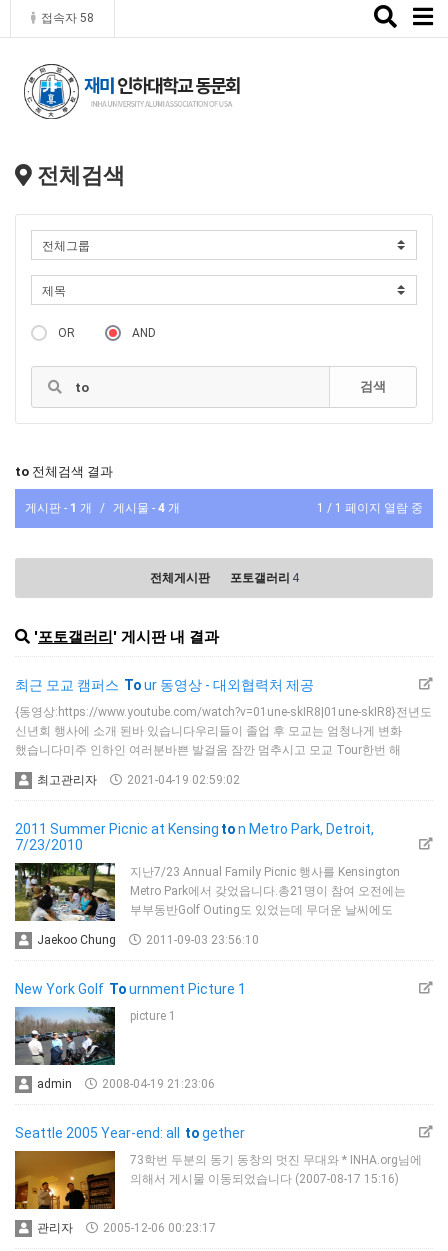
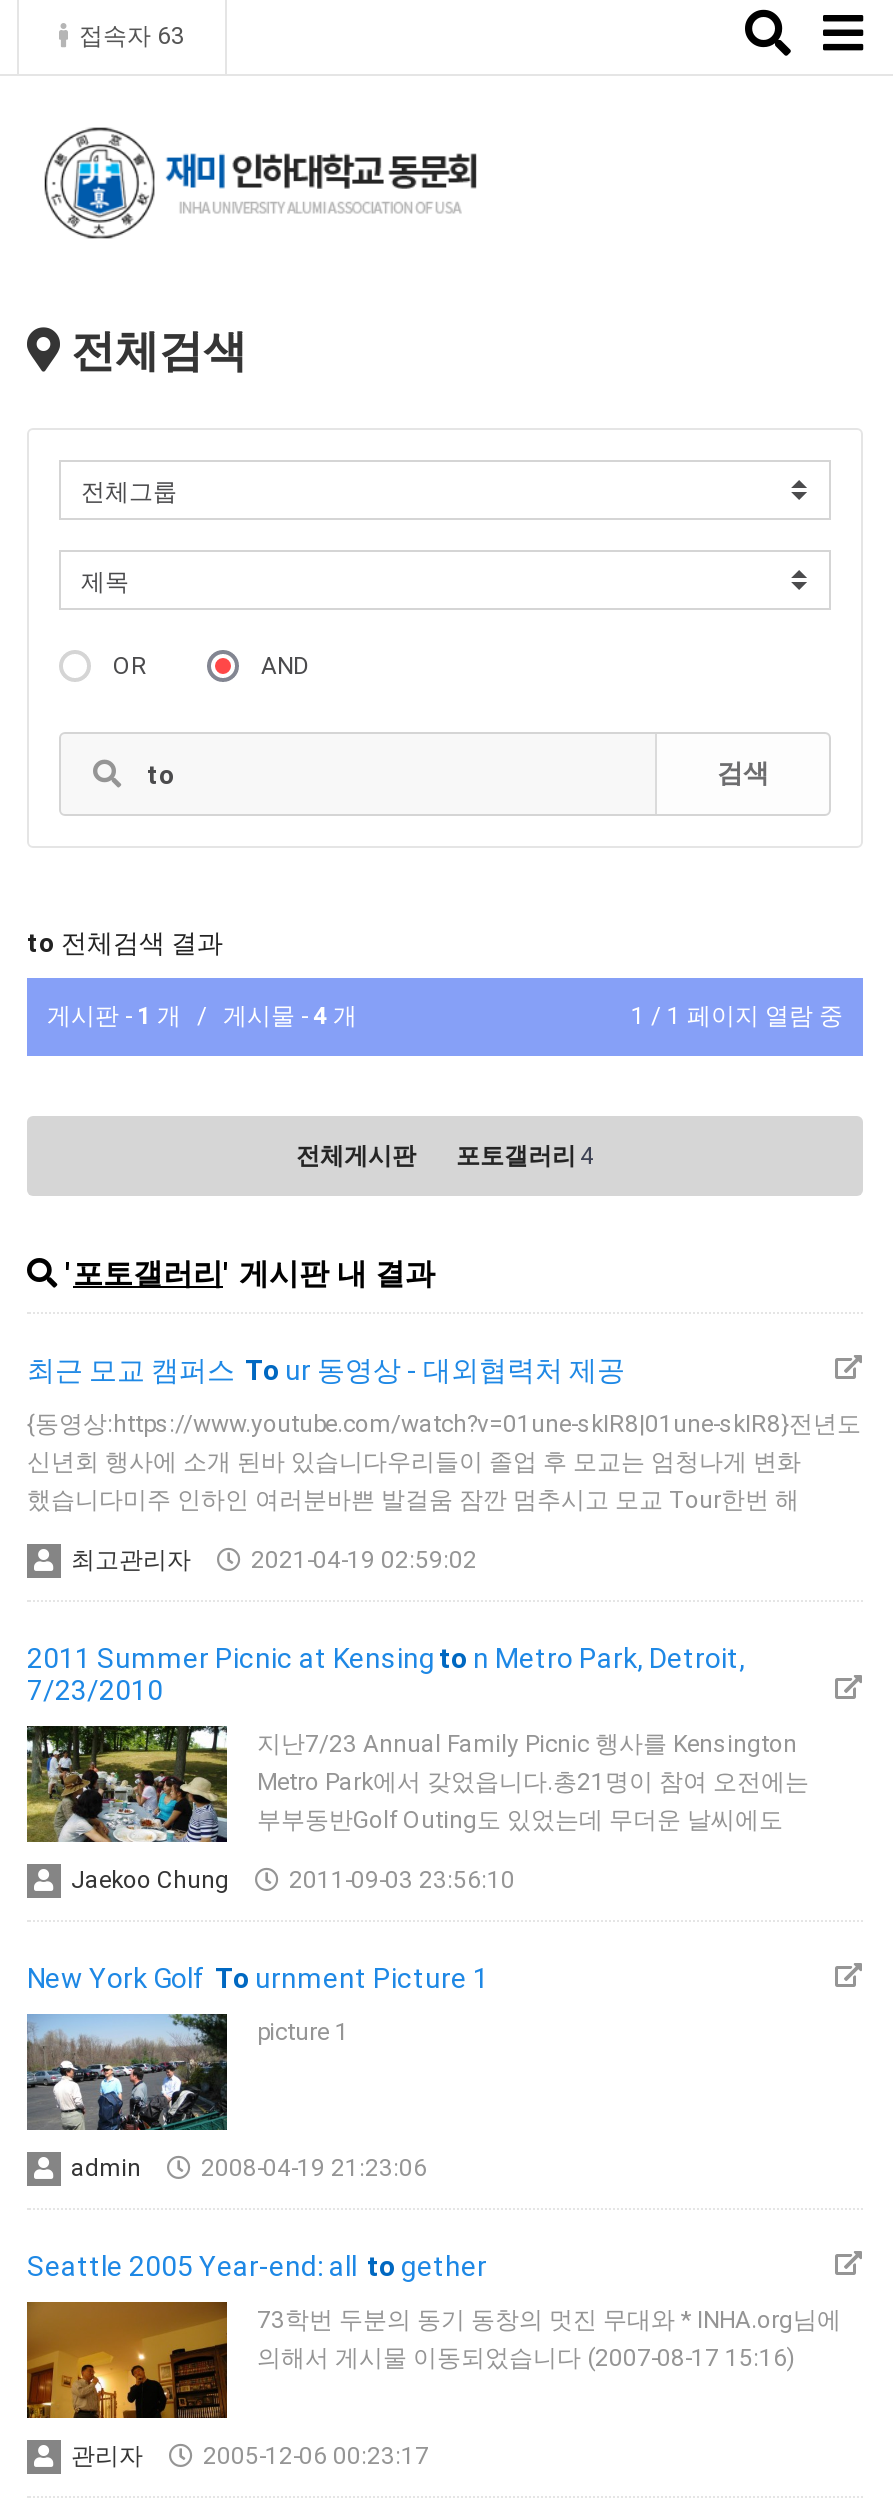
- 접속자 58
+ 접속자 63
